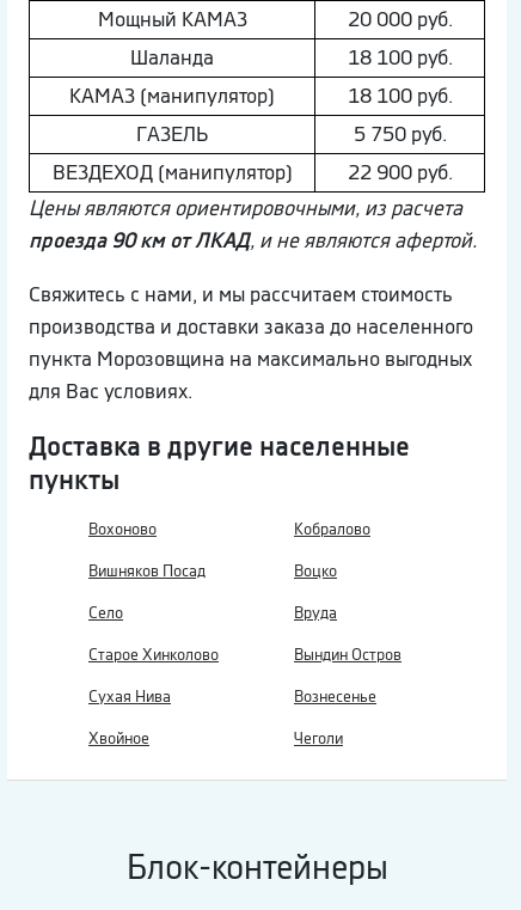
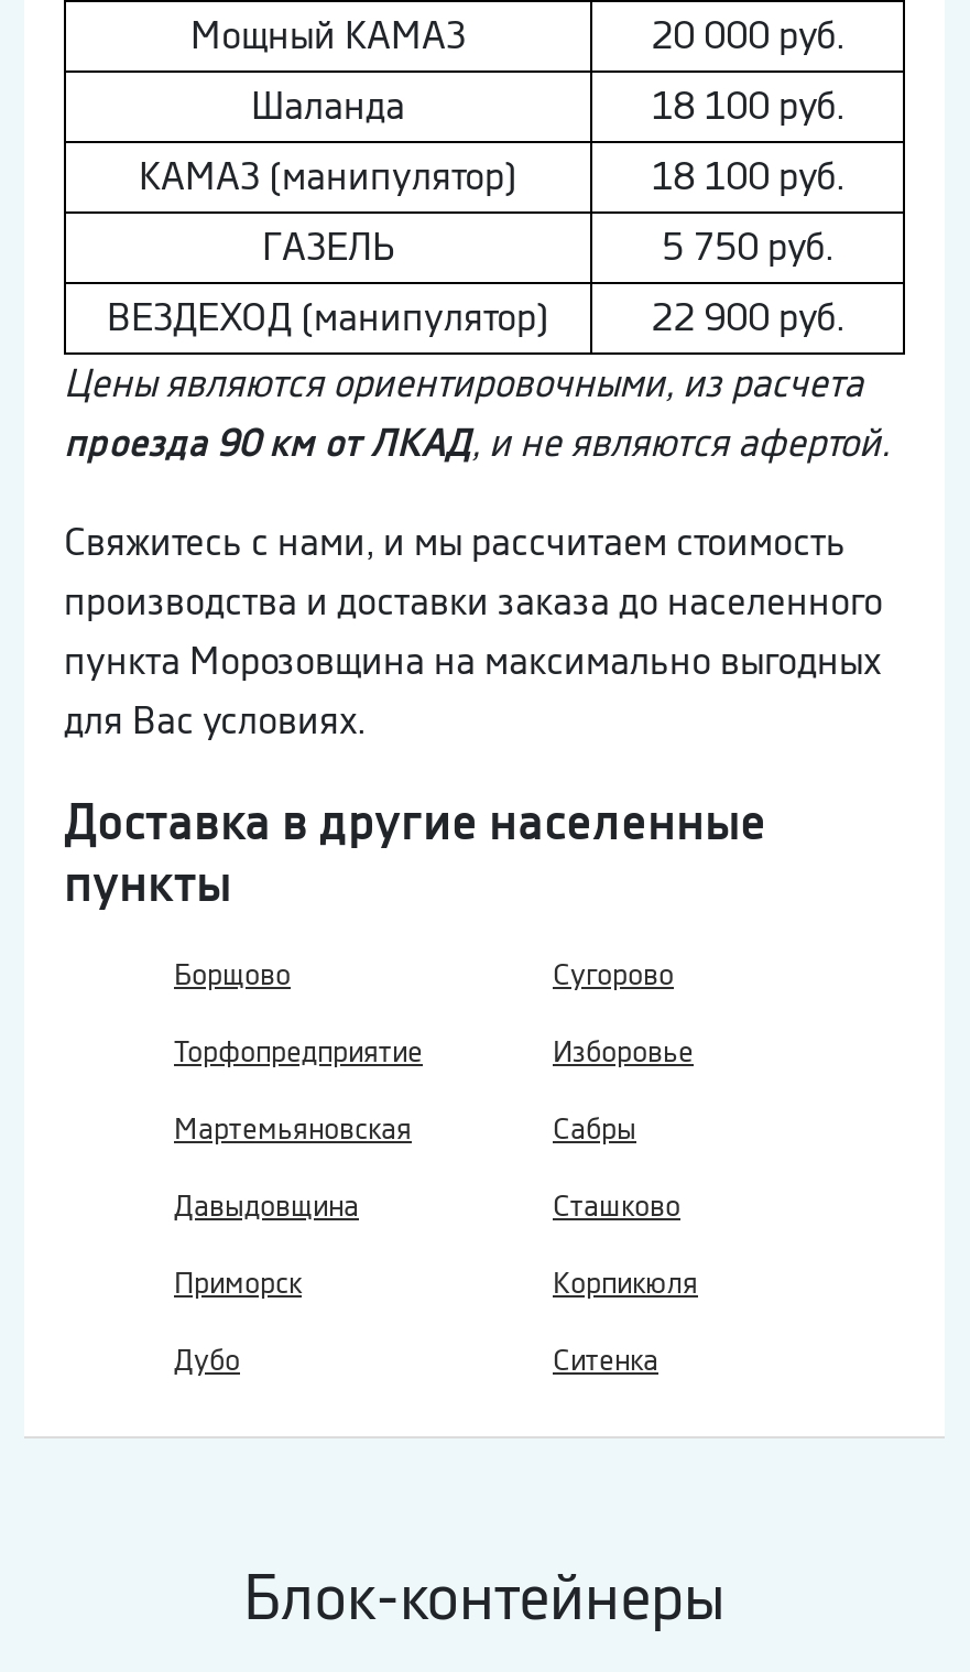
- Вохоново
- Кобралово
+ Борщово
+ Сугорово

- Вишняков Посад
- Воцко
+ Торфопредприятие
+ Изборовье

- Село
- Вруда
+ Мартемьяновская
+ Сабры

- Старое Хинколово
- Вындин Остров
+ Давыдовщина
+ Сташково

- Сухая Нива
- Вознесенье
+ Приморск
+ Корпикюля

- Хвойное
- Чеголи
+ Дубо
+ Ситенка
